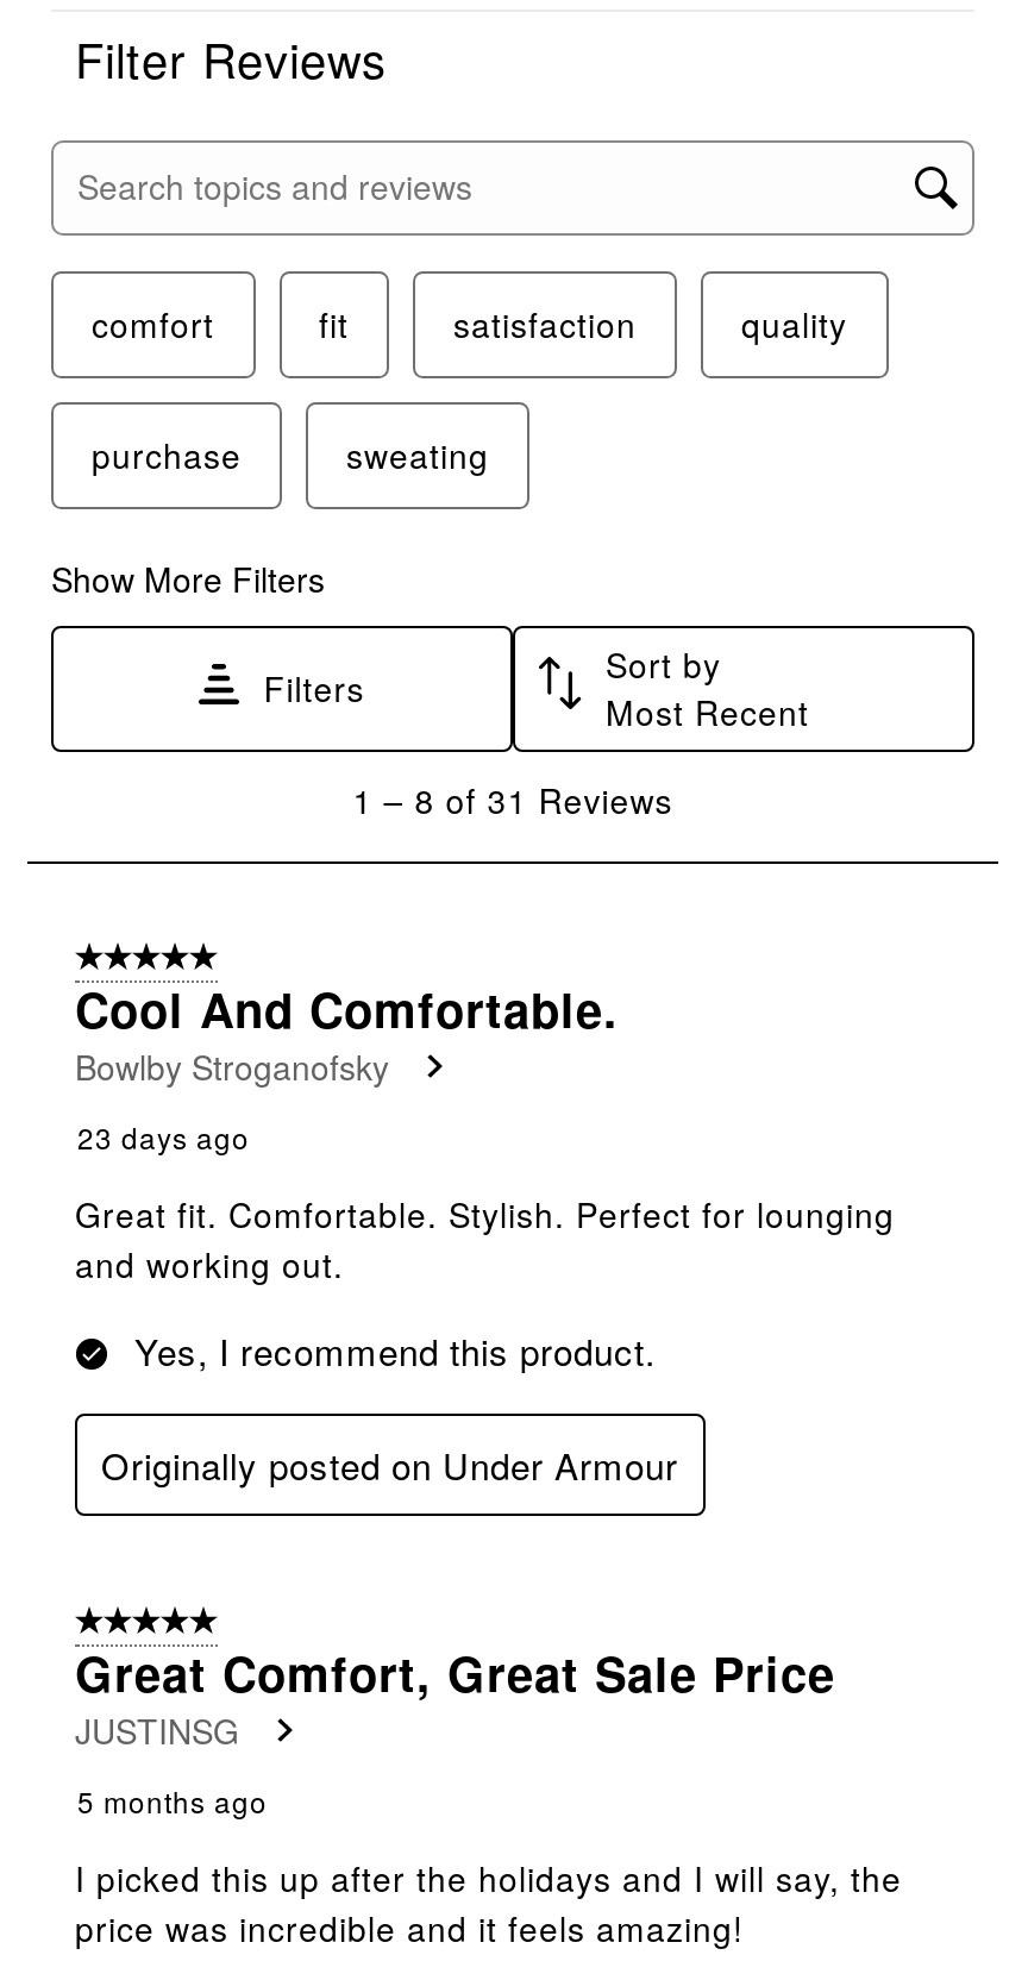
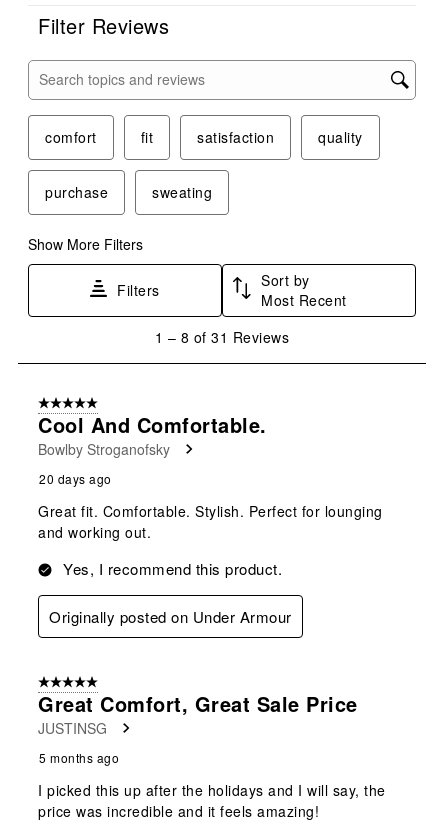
- 23 days ago
+ 20 days ago
